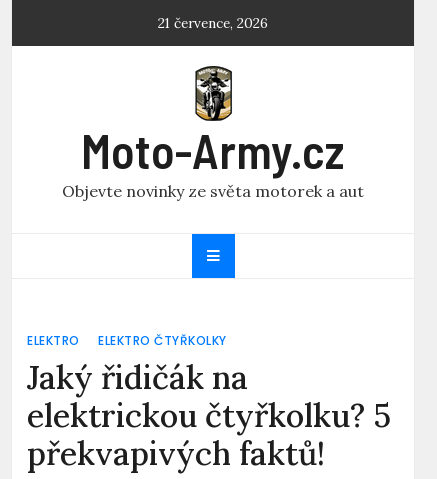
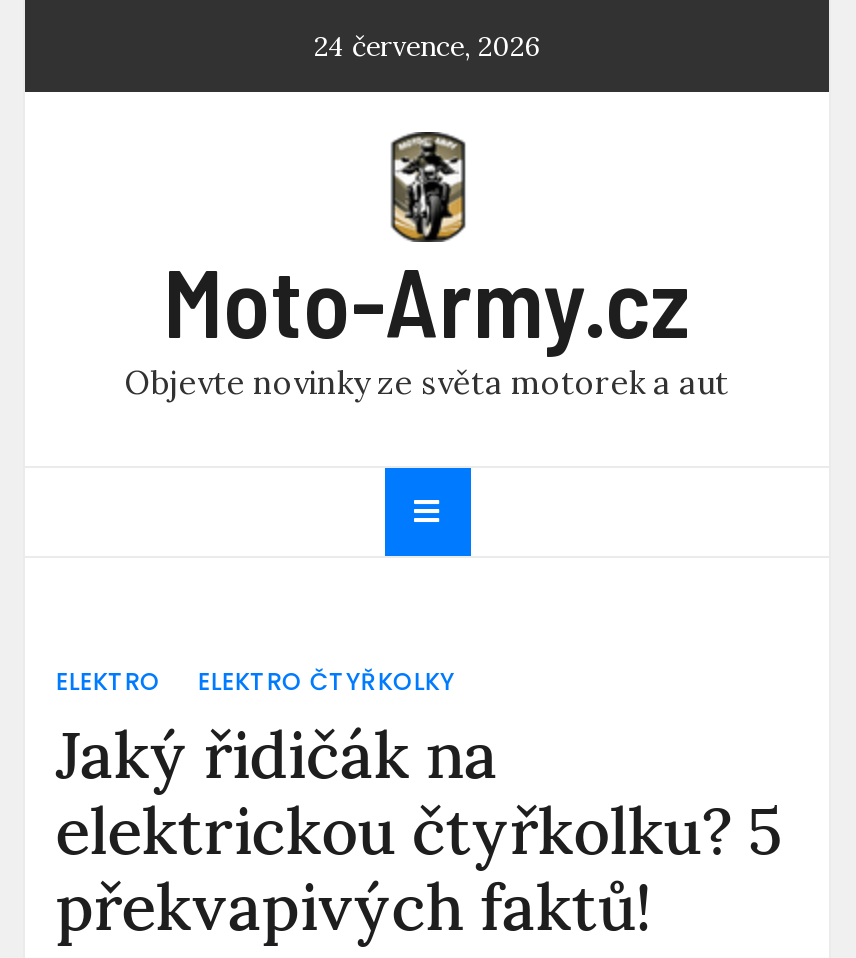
- 21 července, 2026
+ 24 července, 2026
